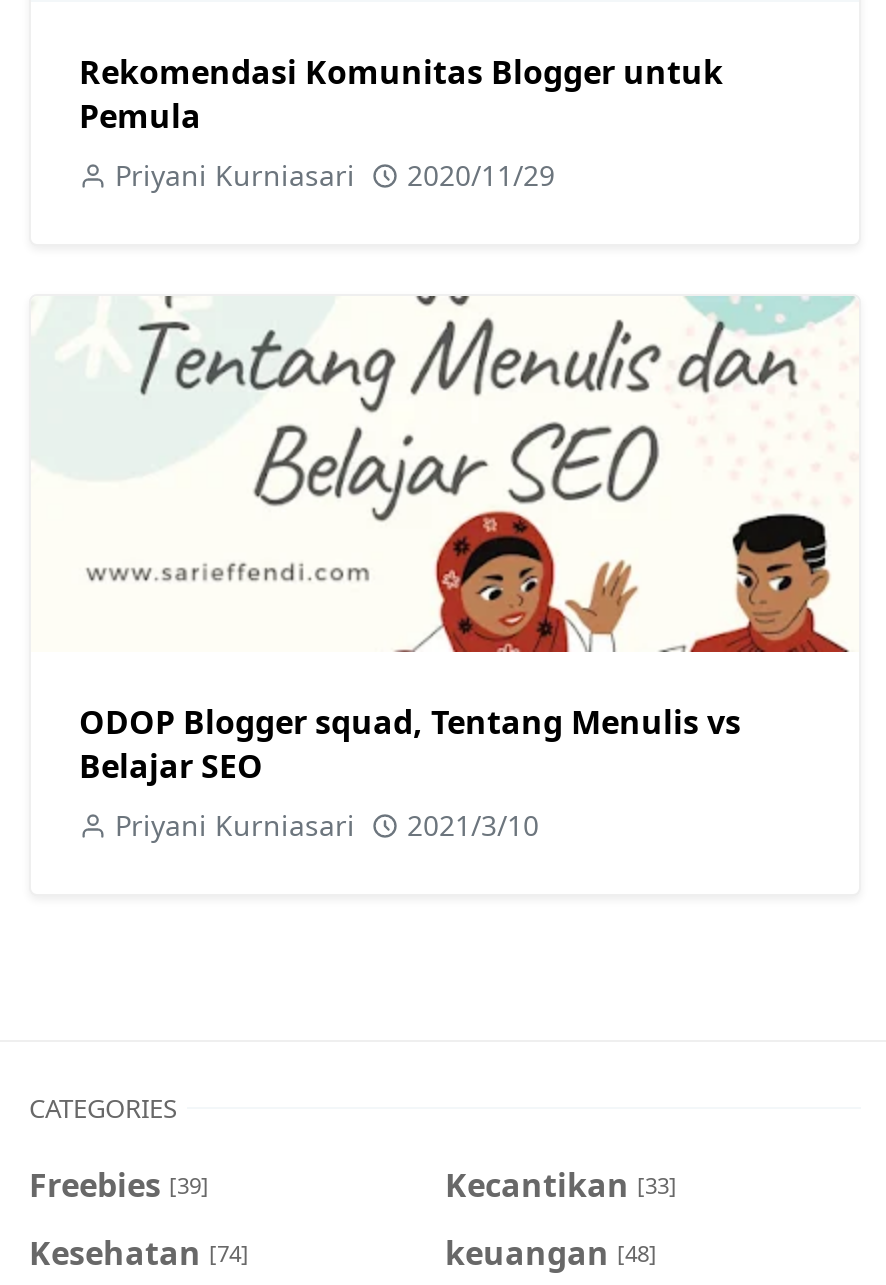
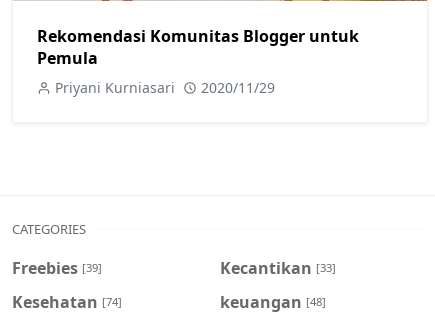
- [image]
- ODOP Blogger squad, Tentang Menulis vs
- Belajar SEO
- Priyani Kurniasari
- 2021/3/10
